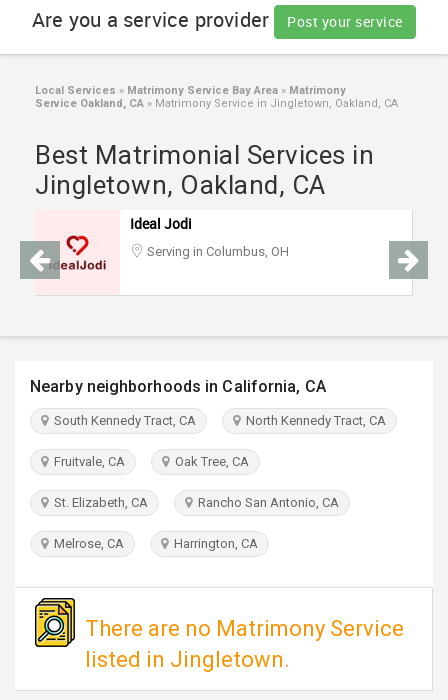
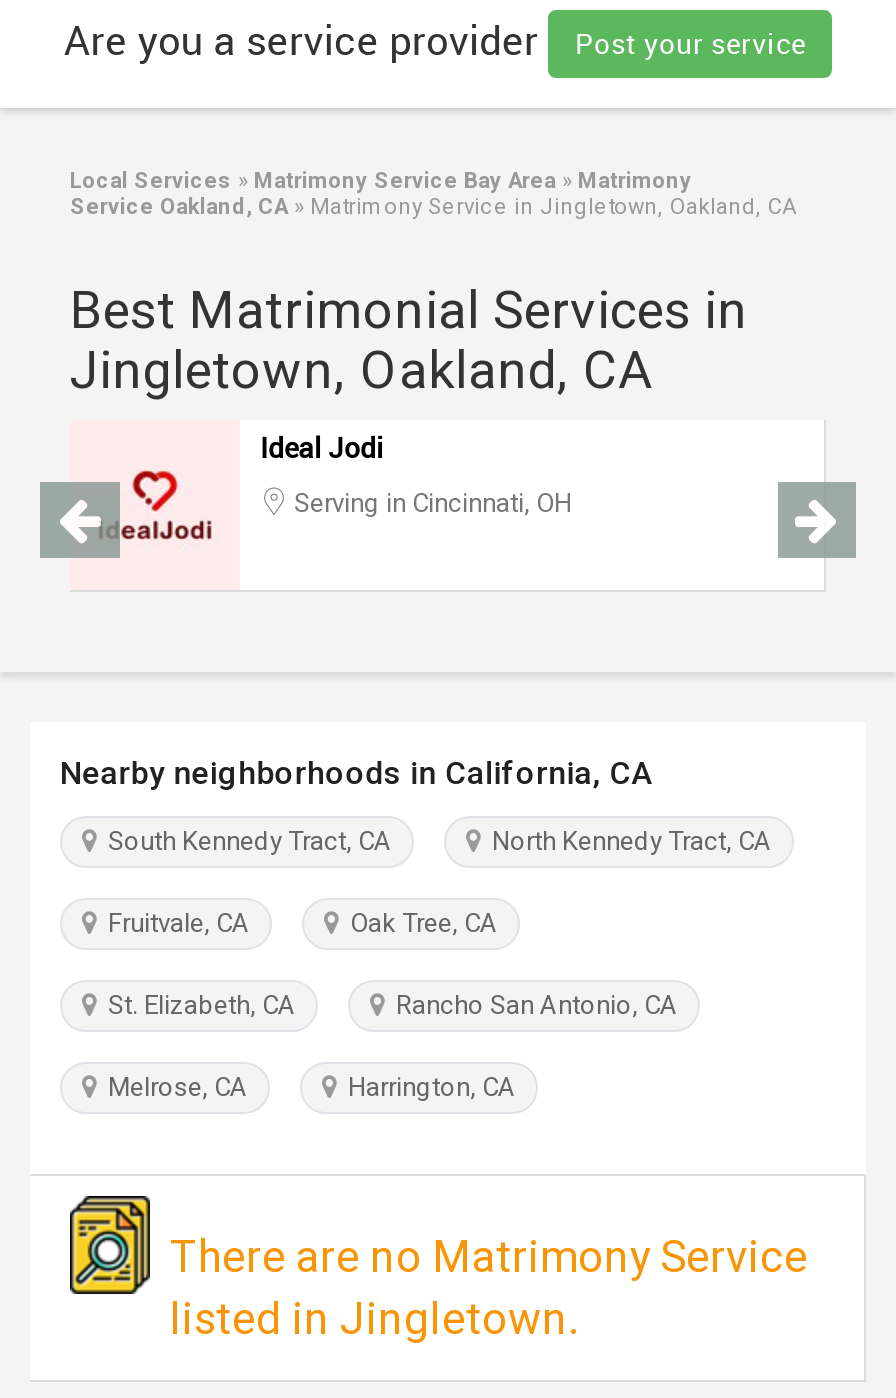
- Serving in Columbus, OH
+ Serving in Cincinnati, OH
